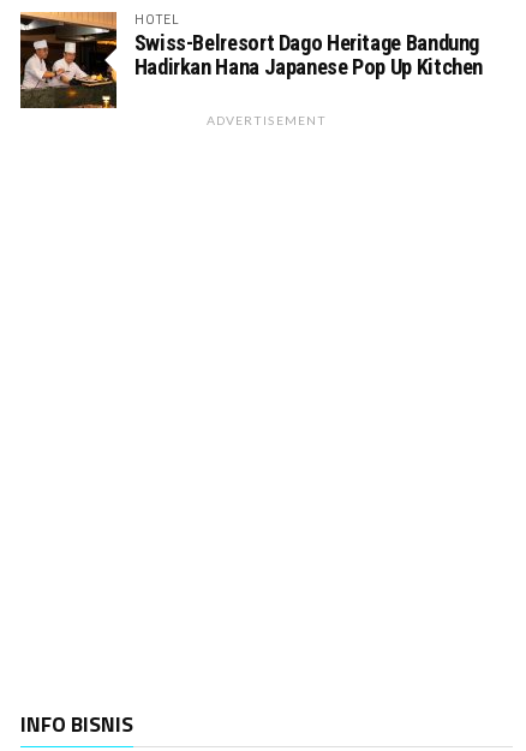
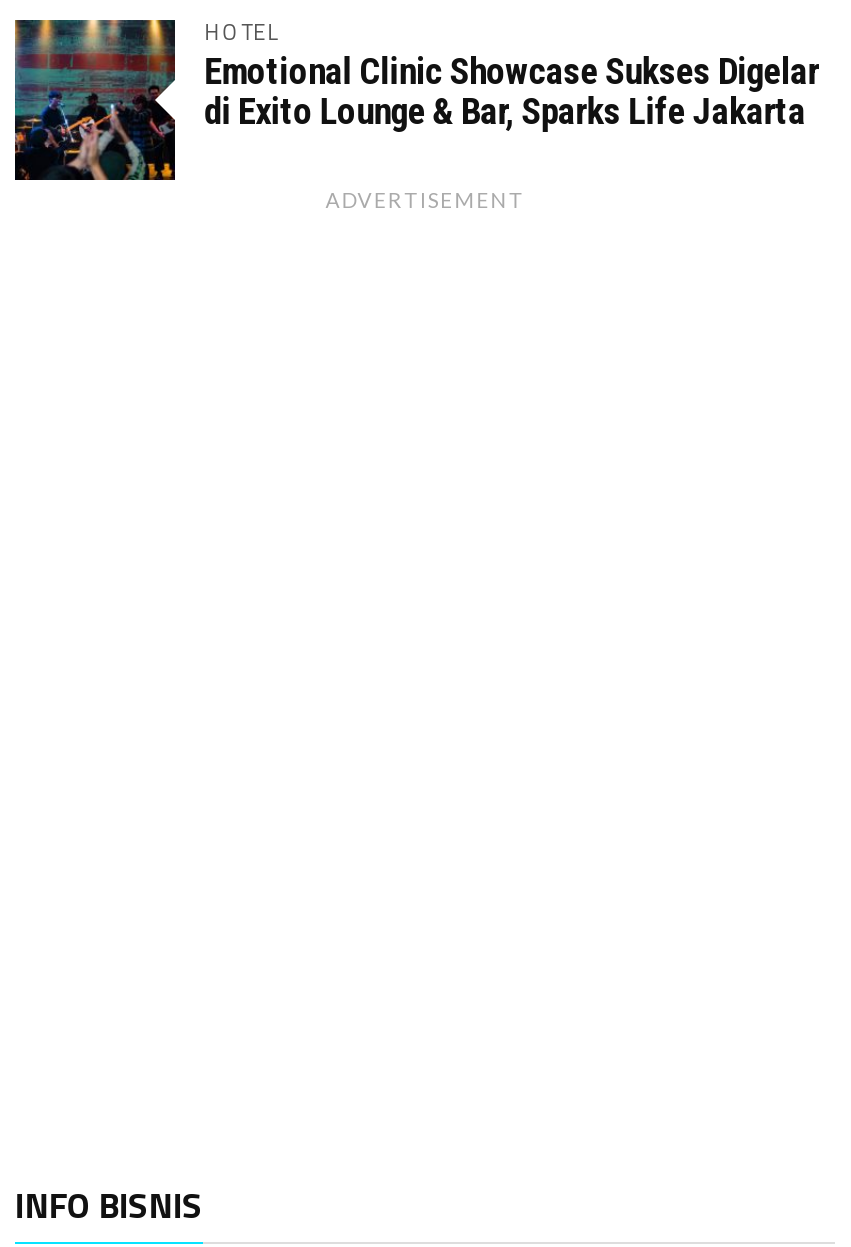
- [image]
- Swiss-Belresort Dago Heritage Bandung
- Hadirkan Hana Japanese Pop Up Kitchen
+ [image]
+ Emotional Clinic Showcase Sukses Digelar
+ di Exito Lounge & Bar, Sparks Life Jakarta
